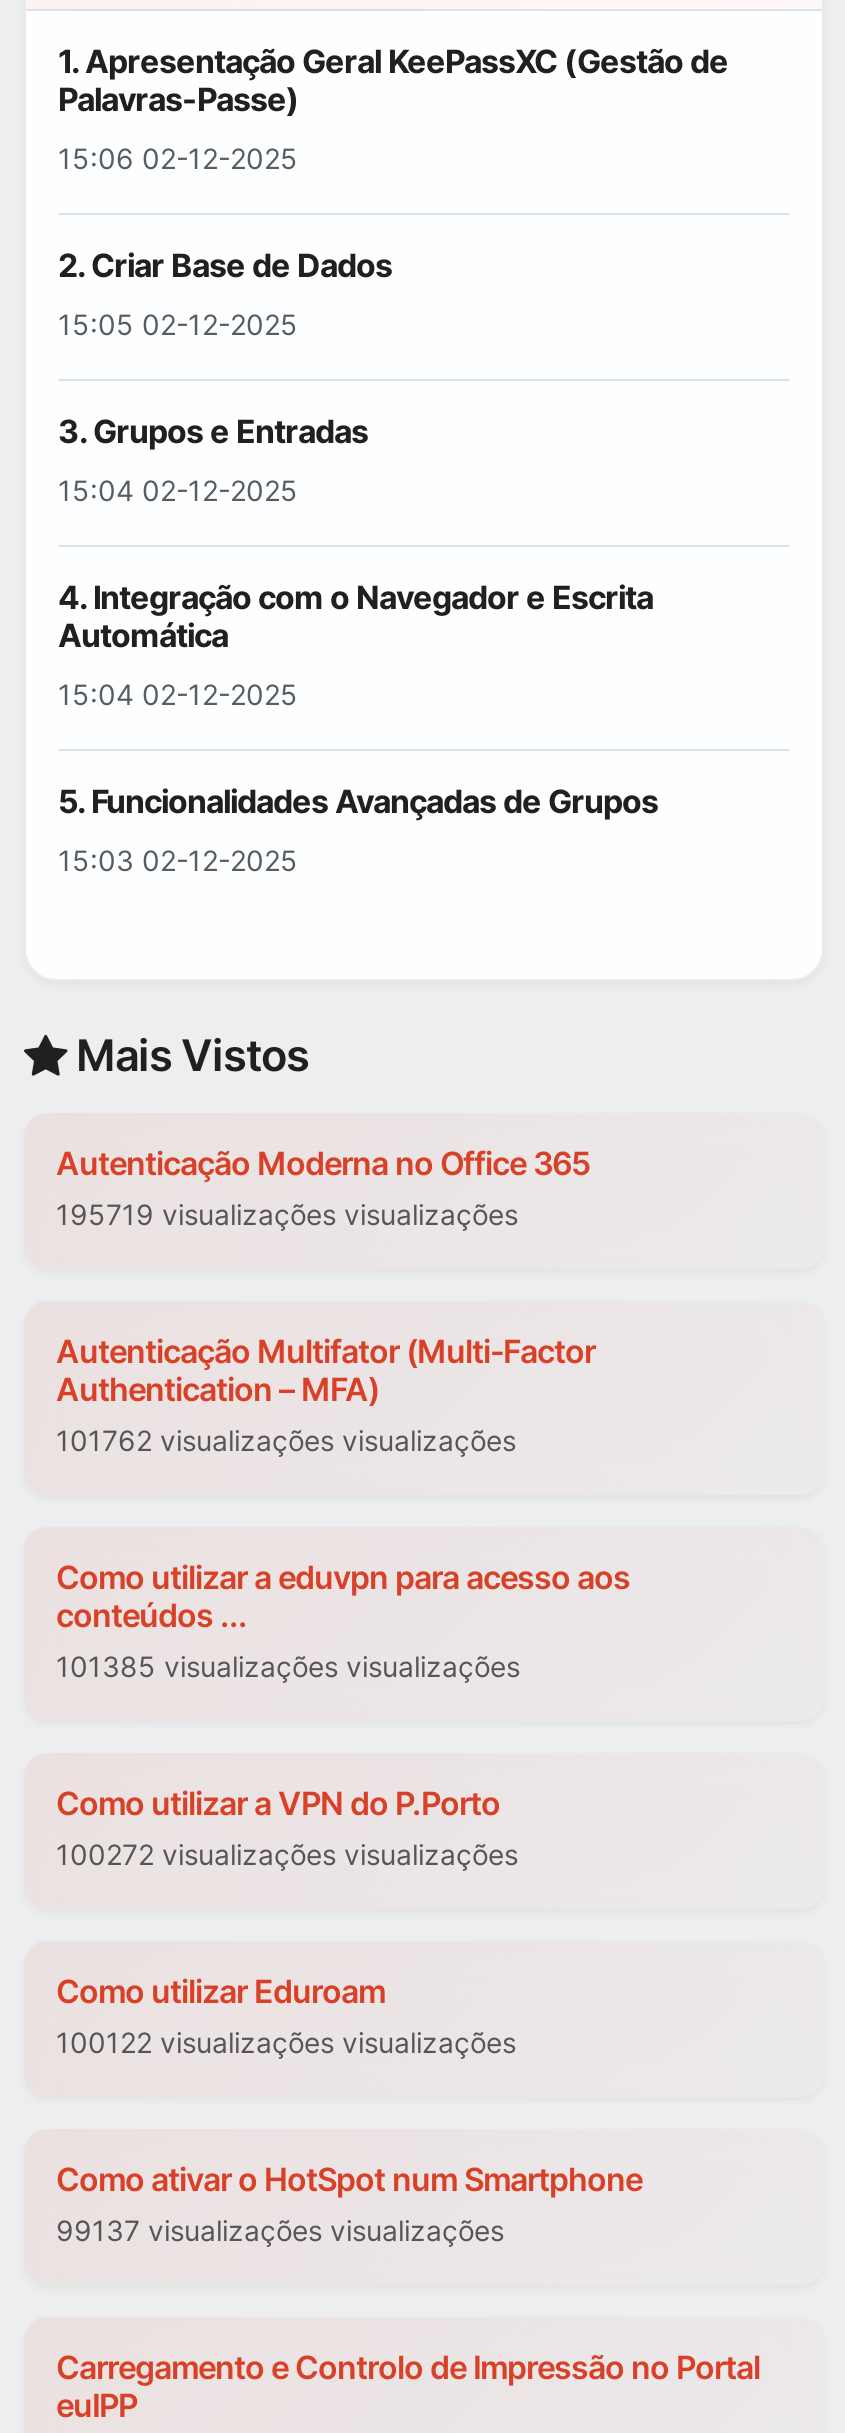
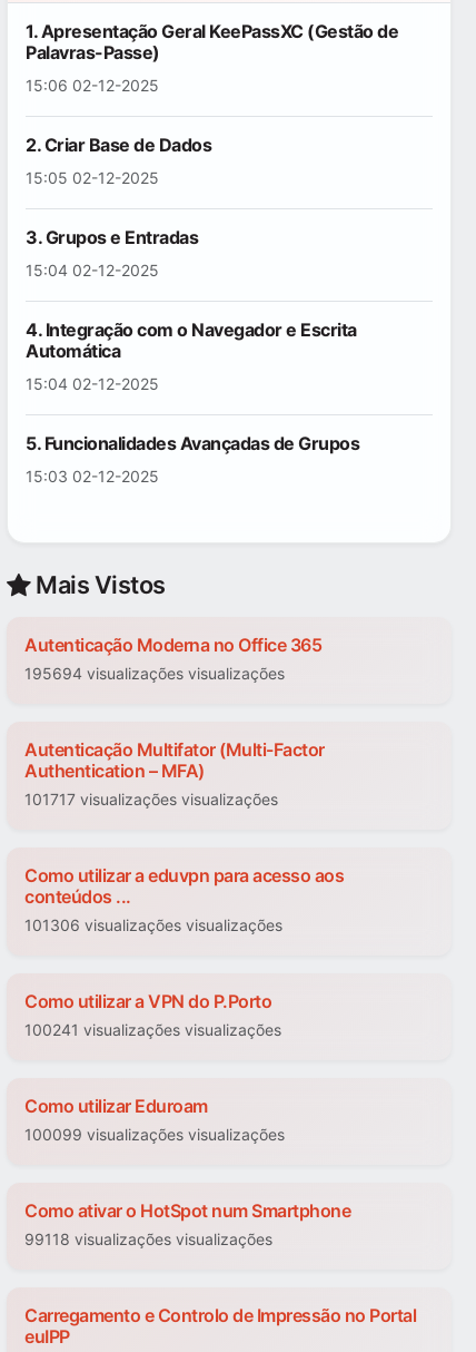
- 195719 visualizações visualizações
+ 195694 visualizações visualizações

- 101762 visualizações visualizações
+ 101717 visualizações visualizações

- 101385 visualizações visualizações
+ 101306 visualizações visualizações

- 100272 visualizações visualizações
+ 100241 visualizações visualizações

- 100122 visualizações visualizações
+ 100099 visualizações visualizações

- 99137 visualizações visualizações
+ 99118 visualizações visualizações
